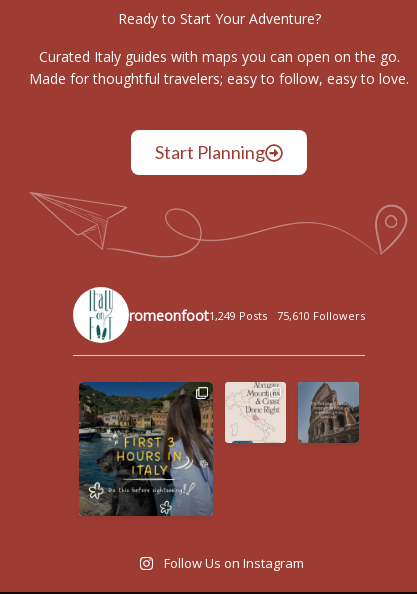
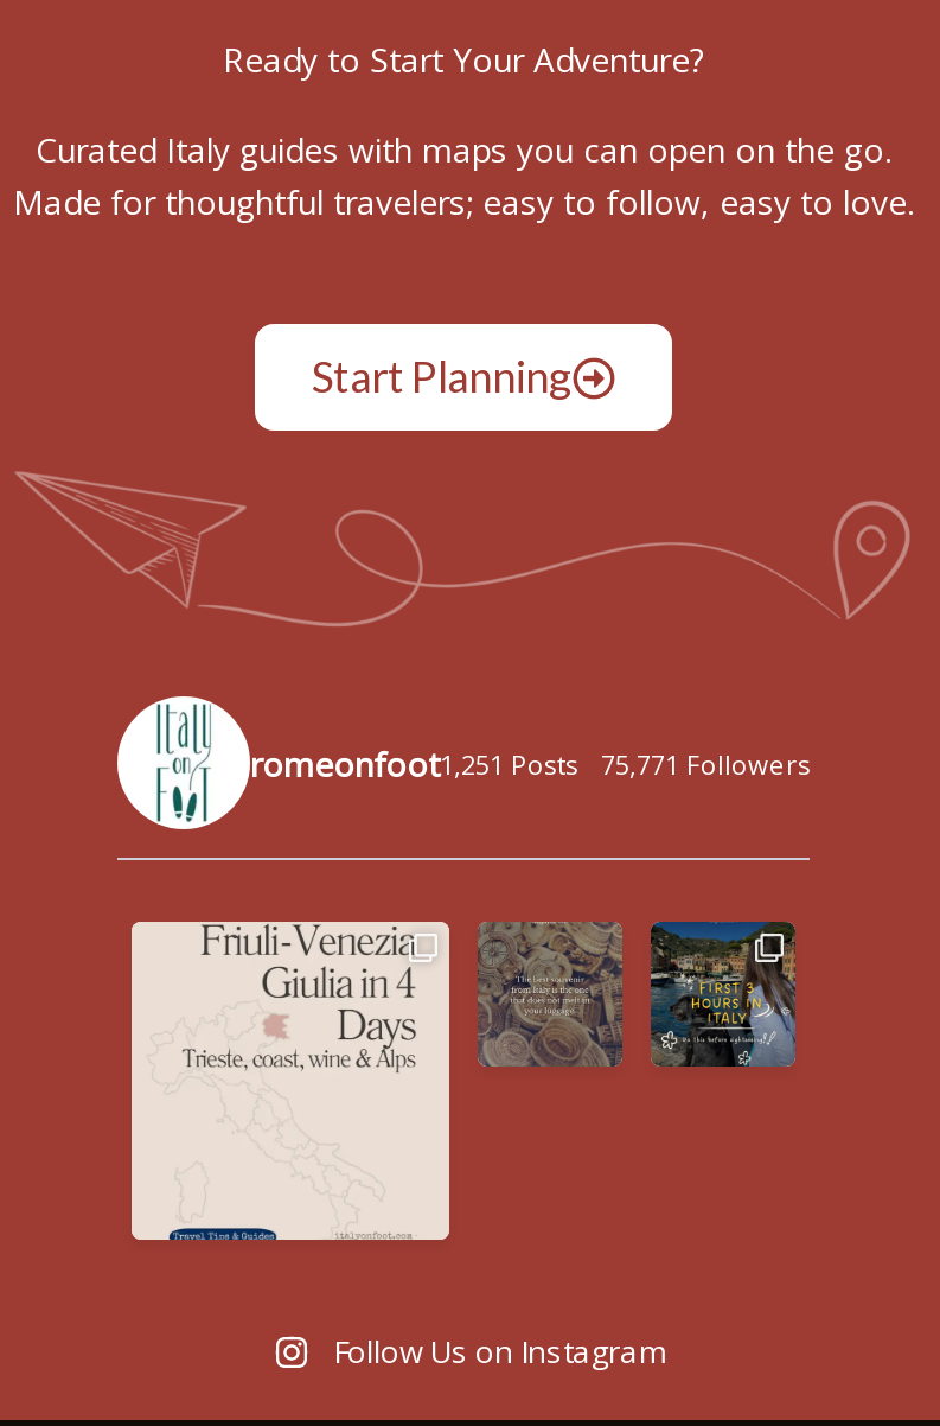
- romeonfoot1,249 Posts
+ romeonfoot1,251 Posts

- 75,610 Followers
+ 75,771 Followers

- [image]
+ [image]

- [image]
+ [image]

- [image]
+ [image]
